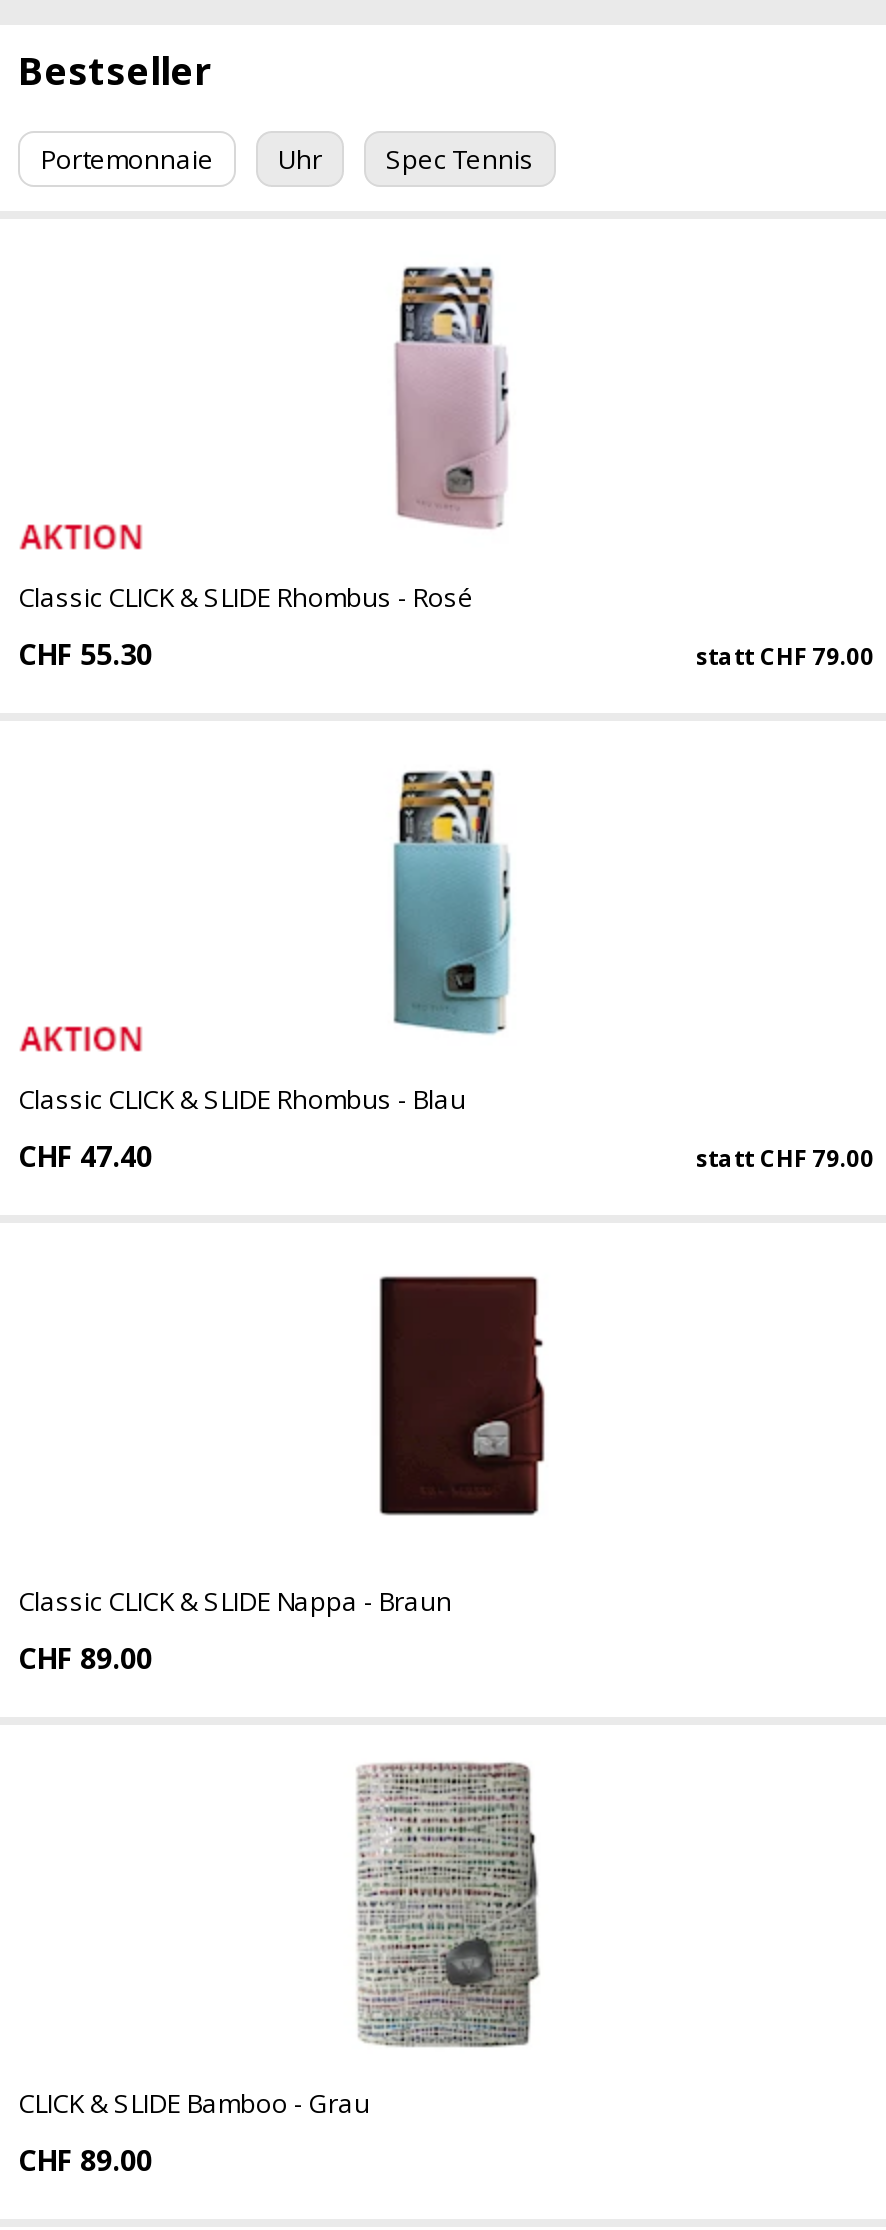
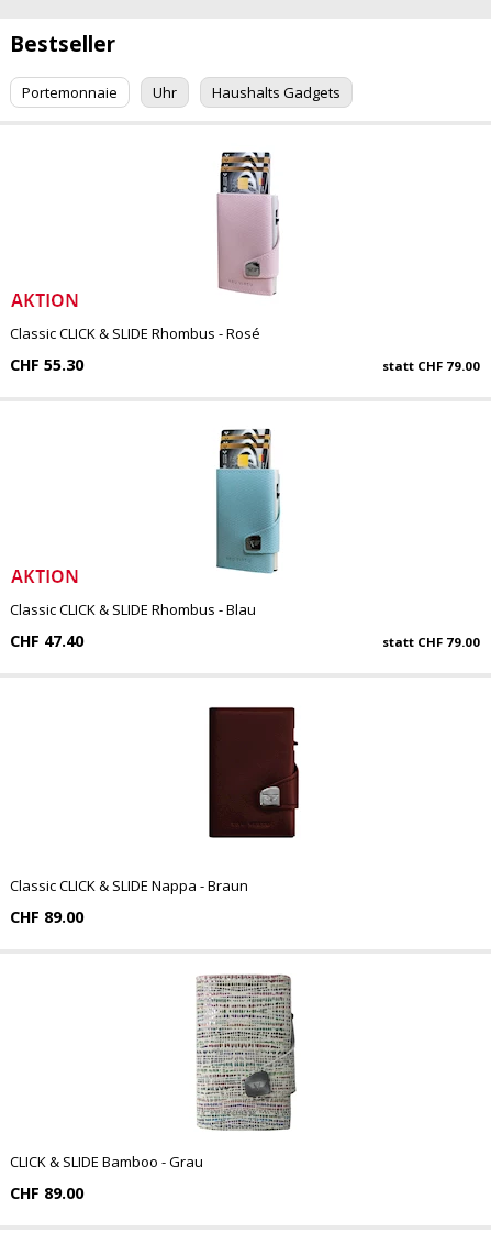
- Spec Tennis
+ Haushalts Gadgets
